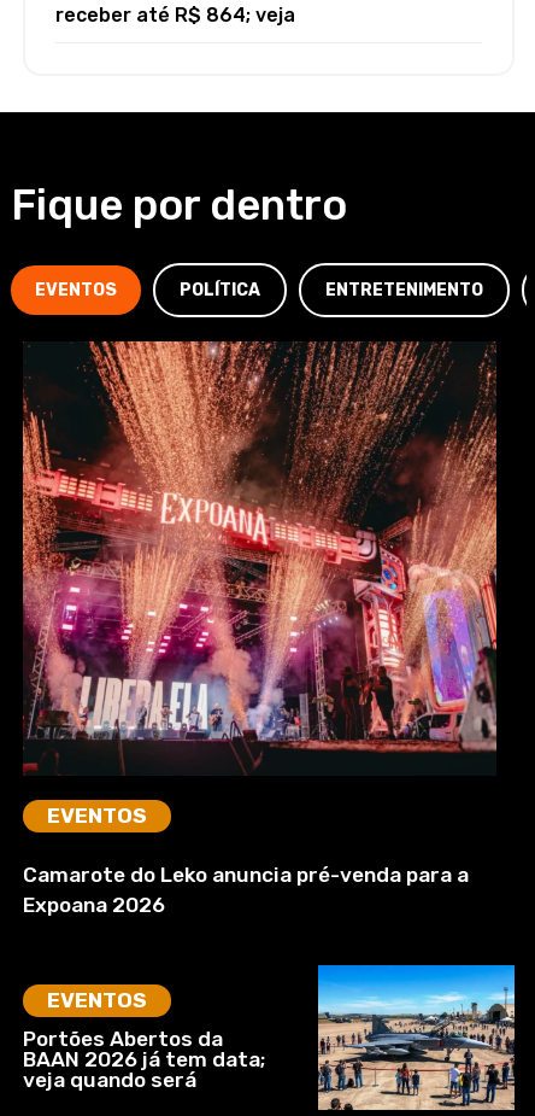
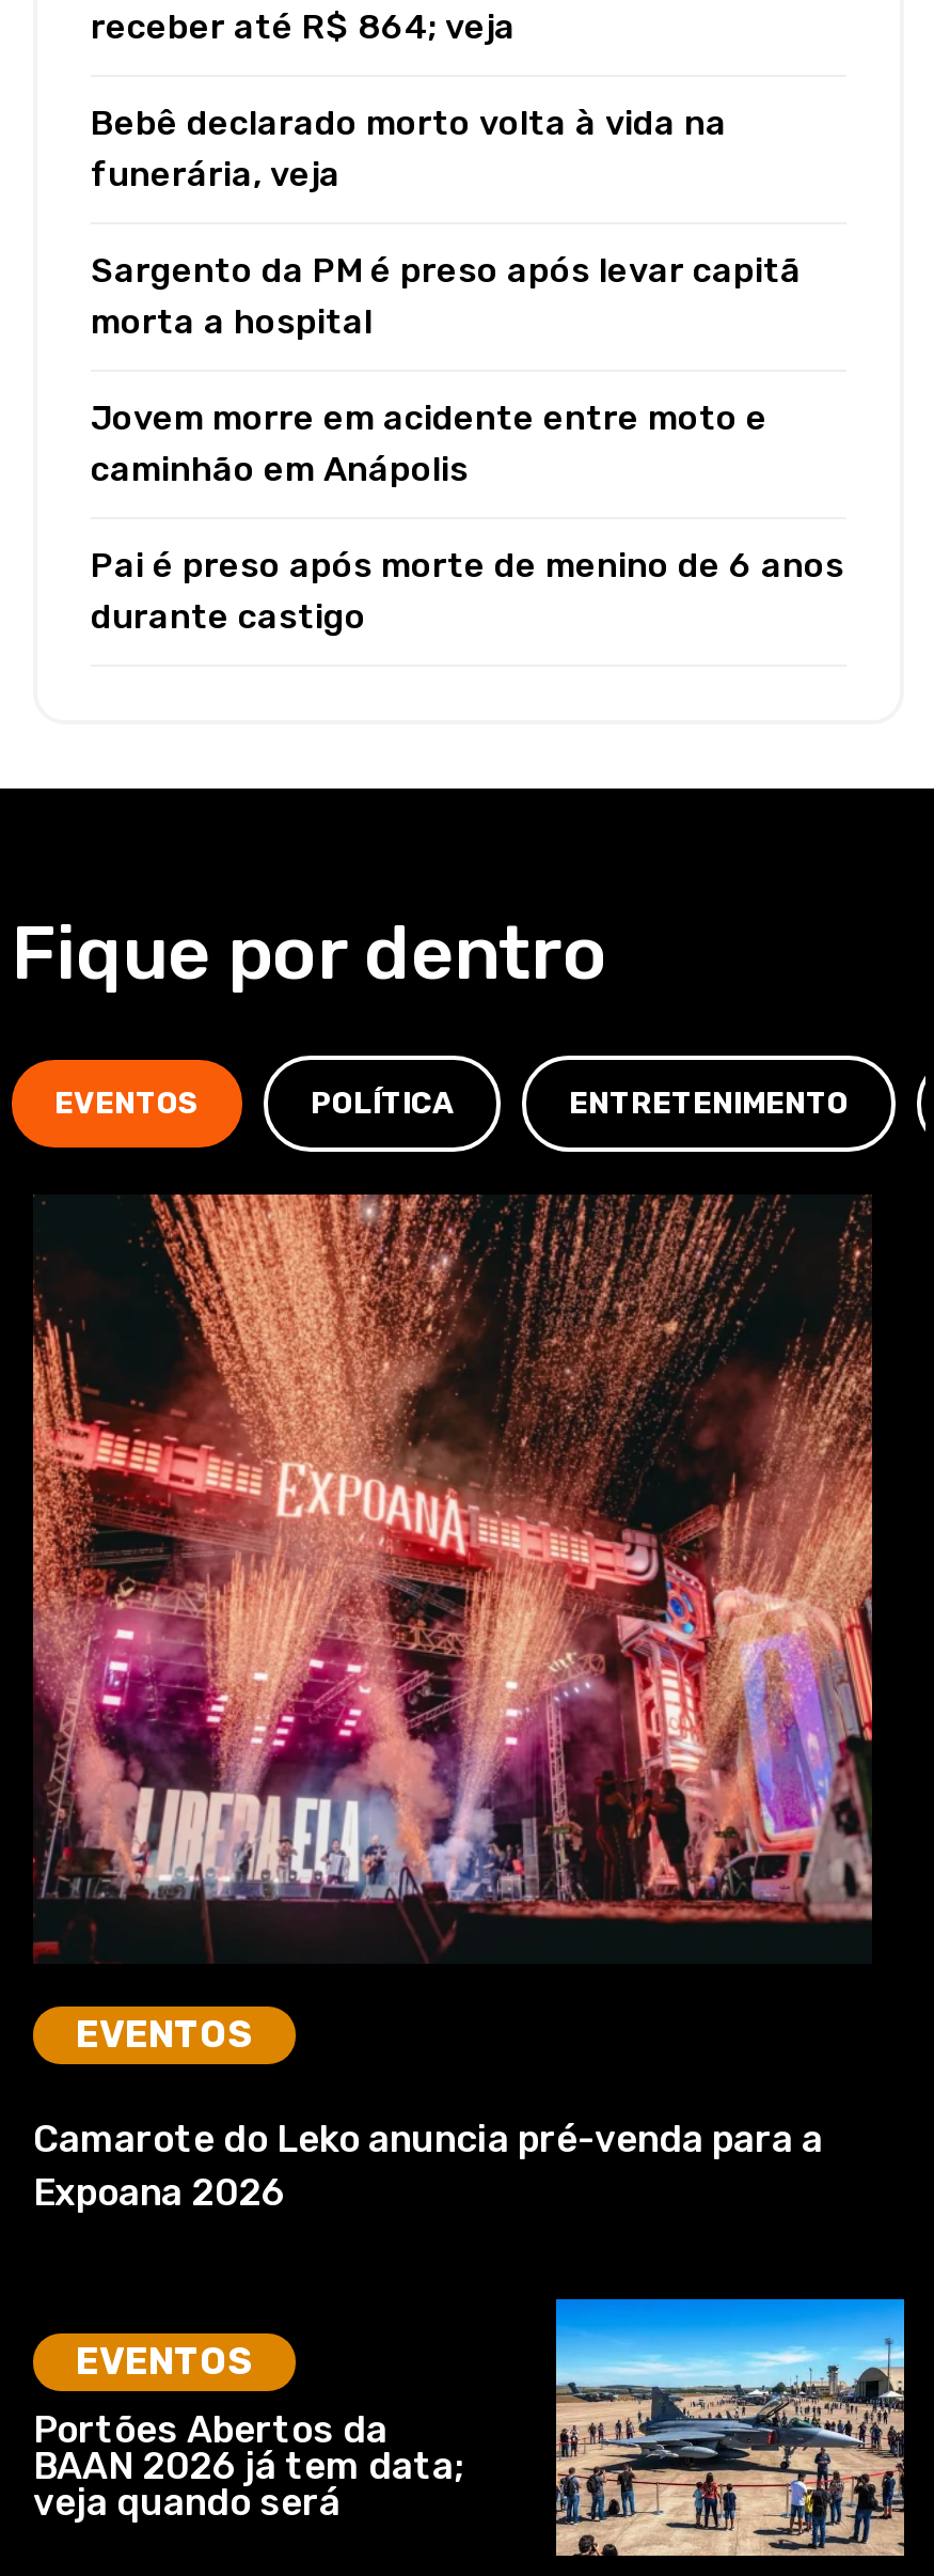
+ Bebê declarado morto volta à vida na
+ funerária, veja
+ Sargento da PM é preso após levar capitã
+ morta a hospital
+ Jovem morre em acidente entre moto e
+ caminhão em Anápolis
+ Pai é preso após morte de menino de 6 anos
+ durante castigo
